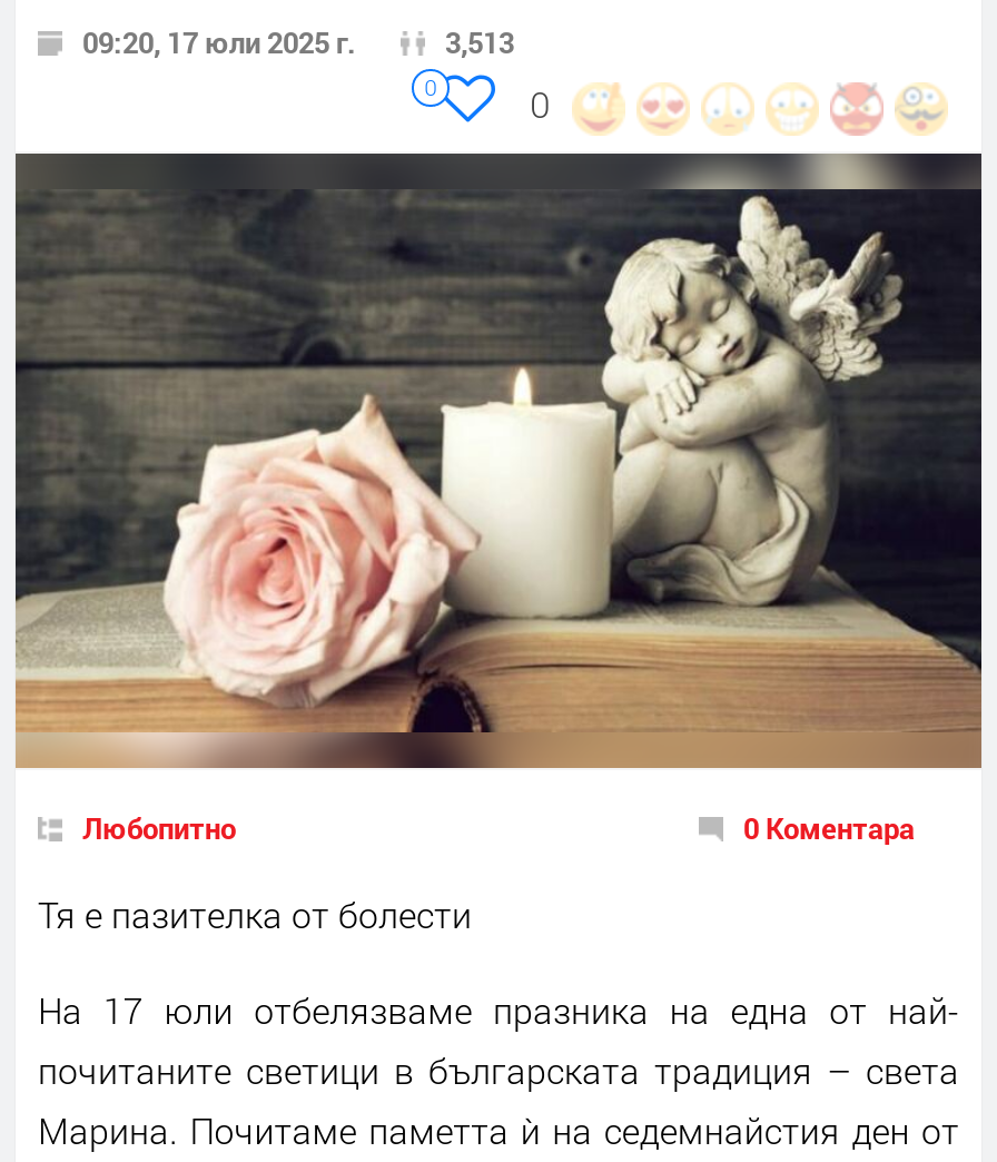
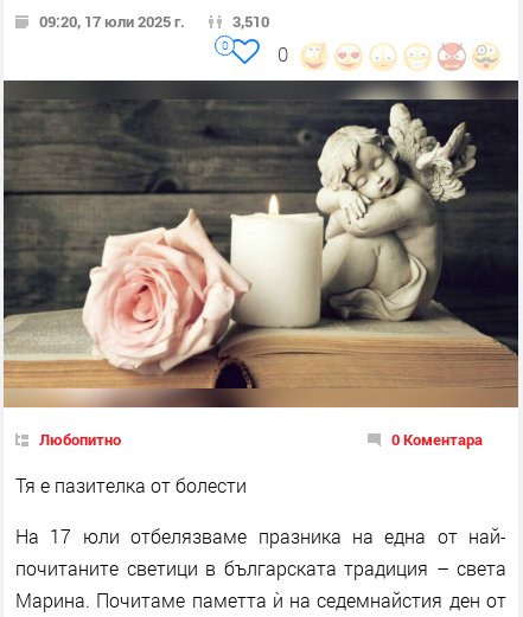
- 3,513
+ 3,510
